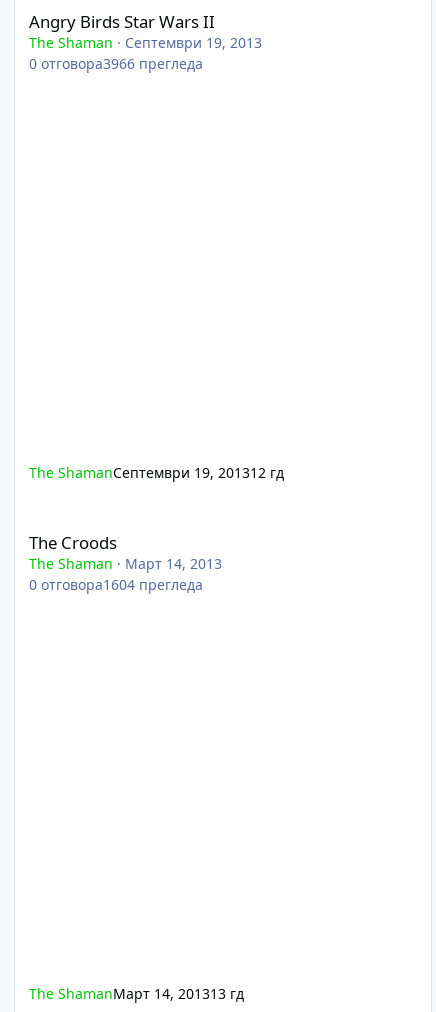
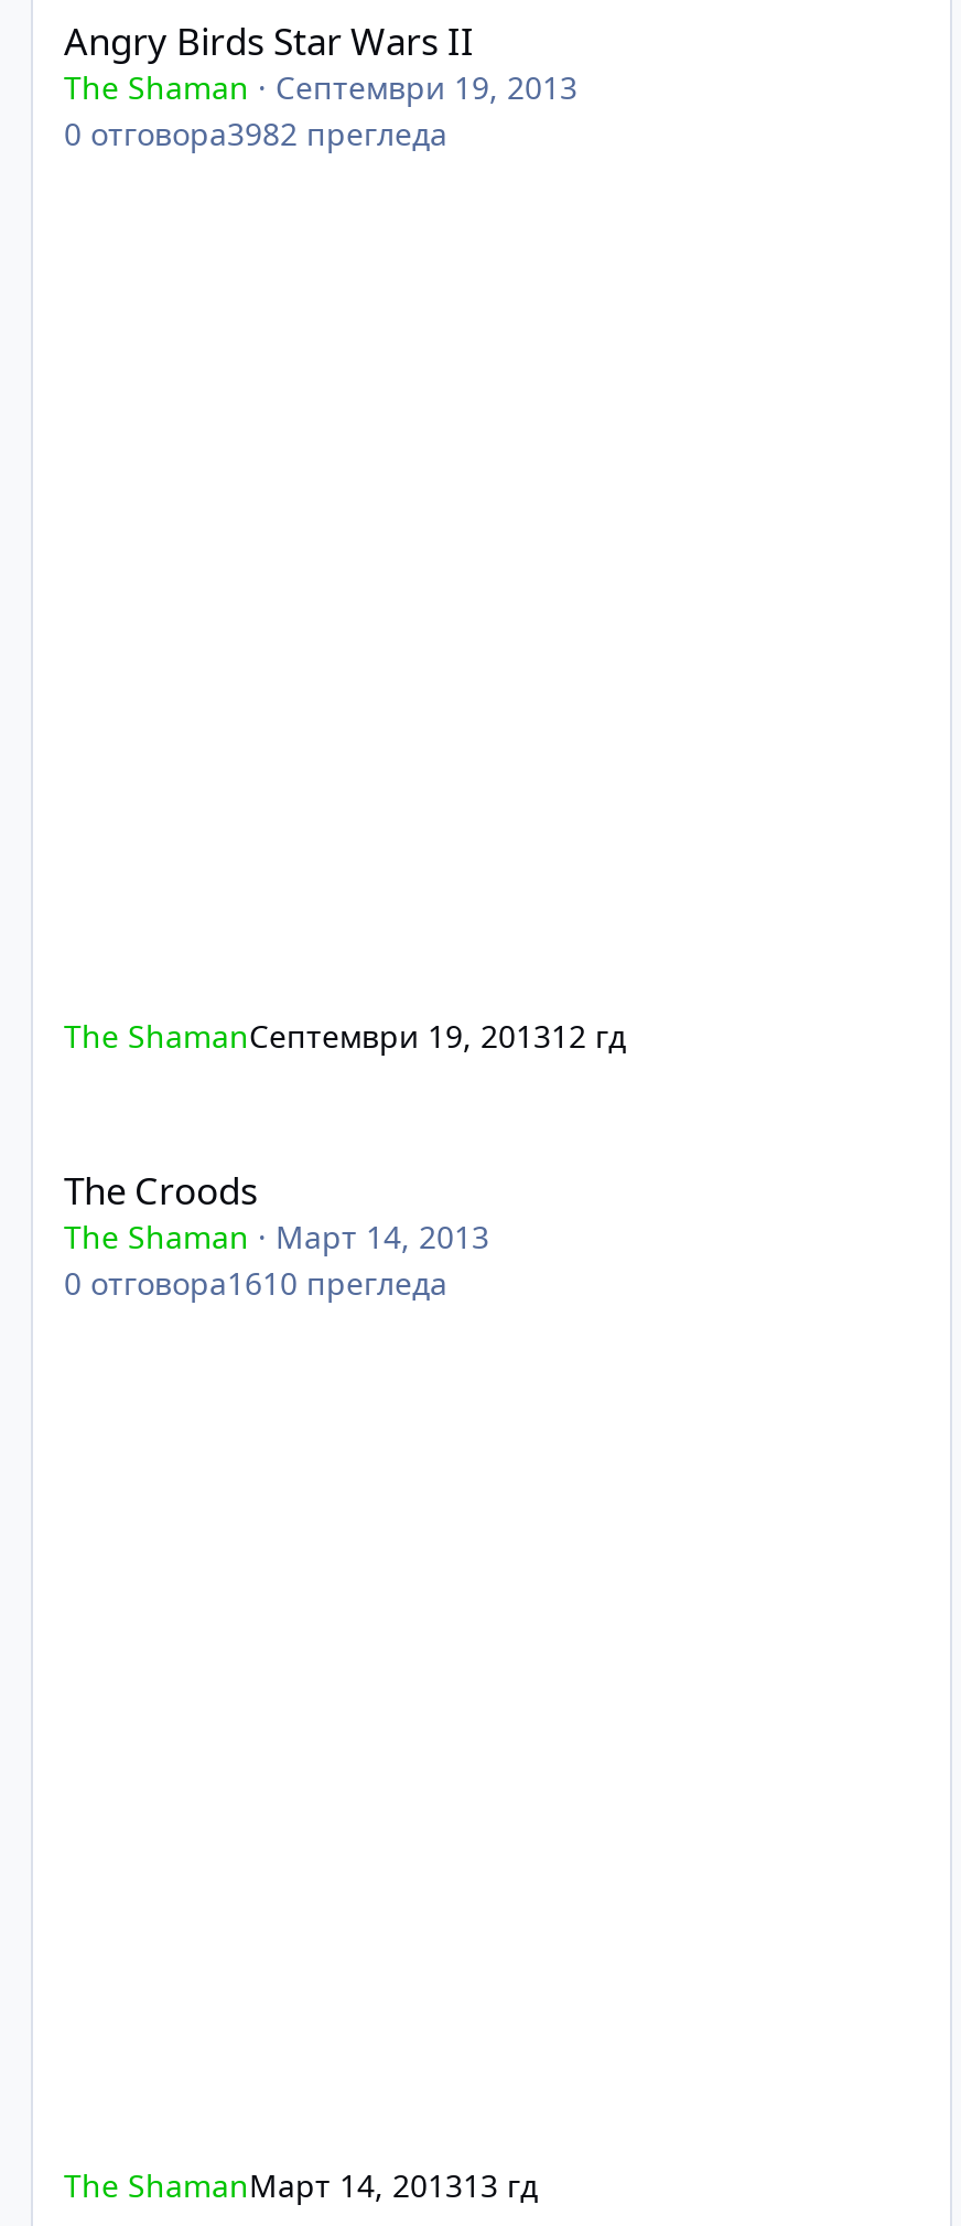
- 0 отговора3966 прегледа
+ 0 отговора3982 прегледа

- 0 отговора1604 прегледа
+ 0 отговора1610 прегледа
